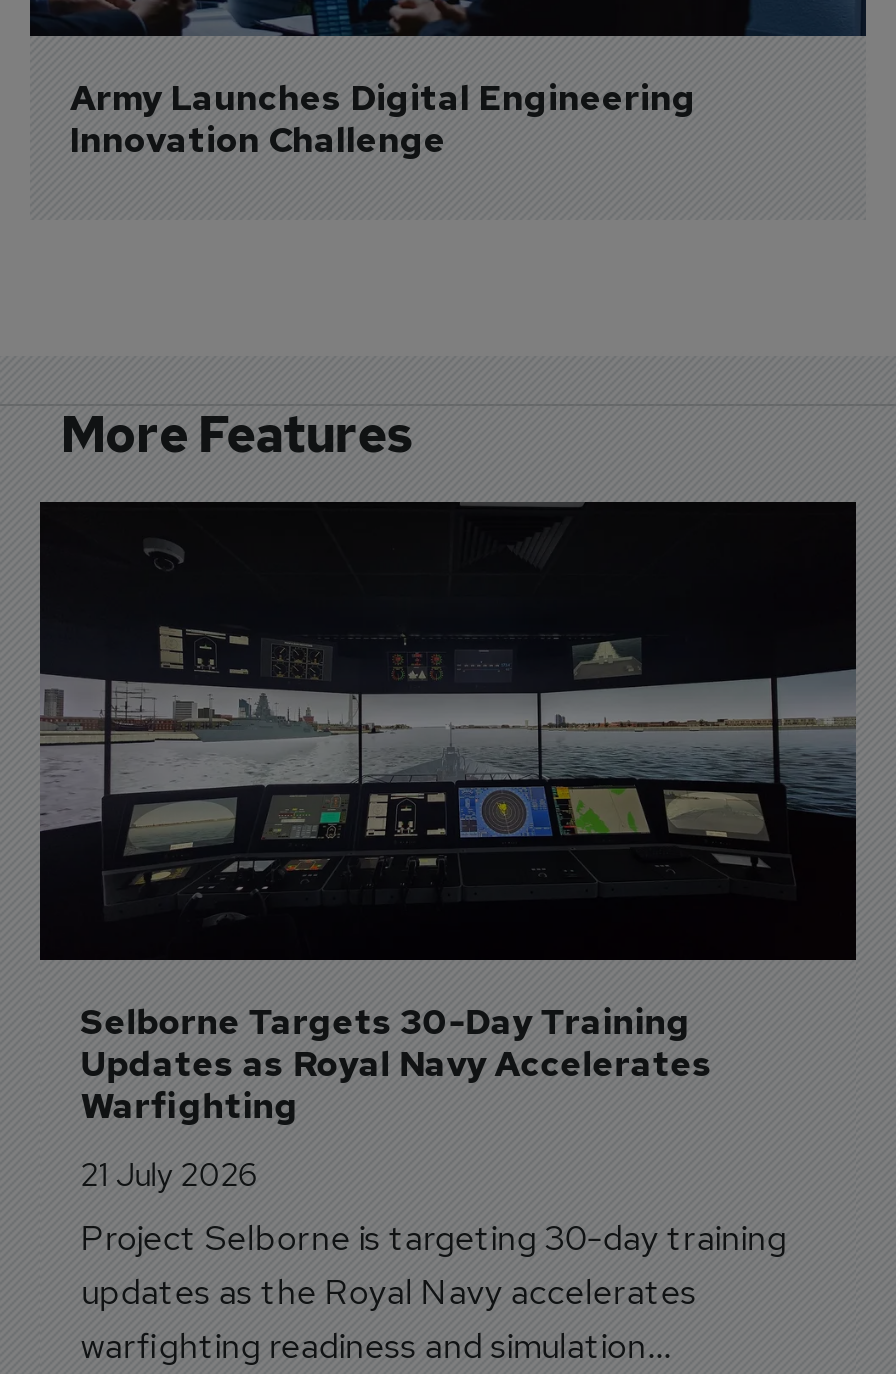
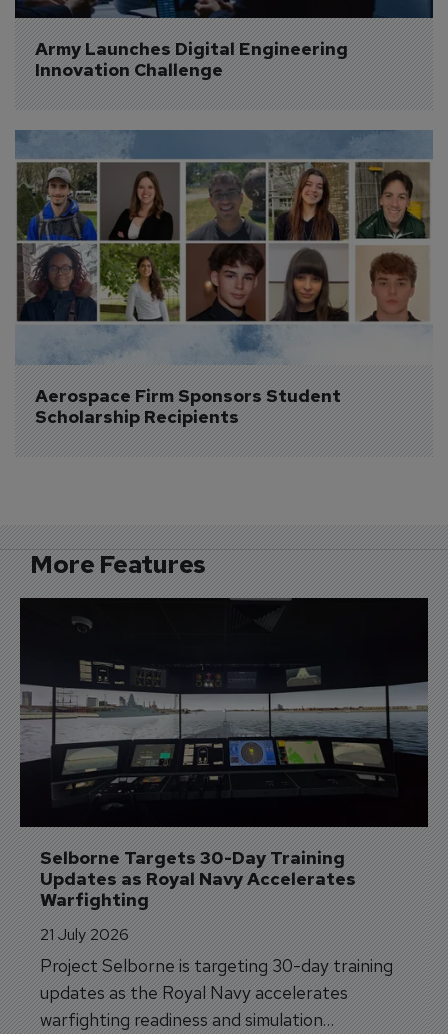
+ [image]
+ Aerospace Firm Sponsors Student
+ Scholarship Recipients
